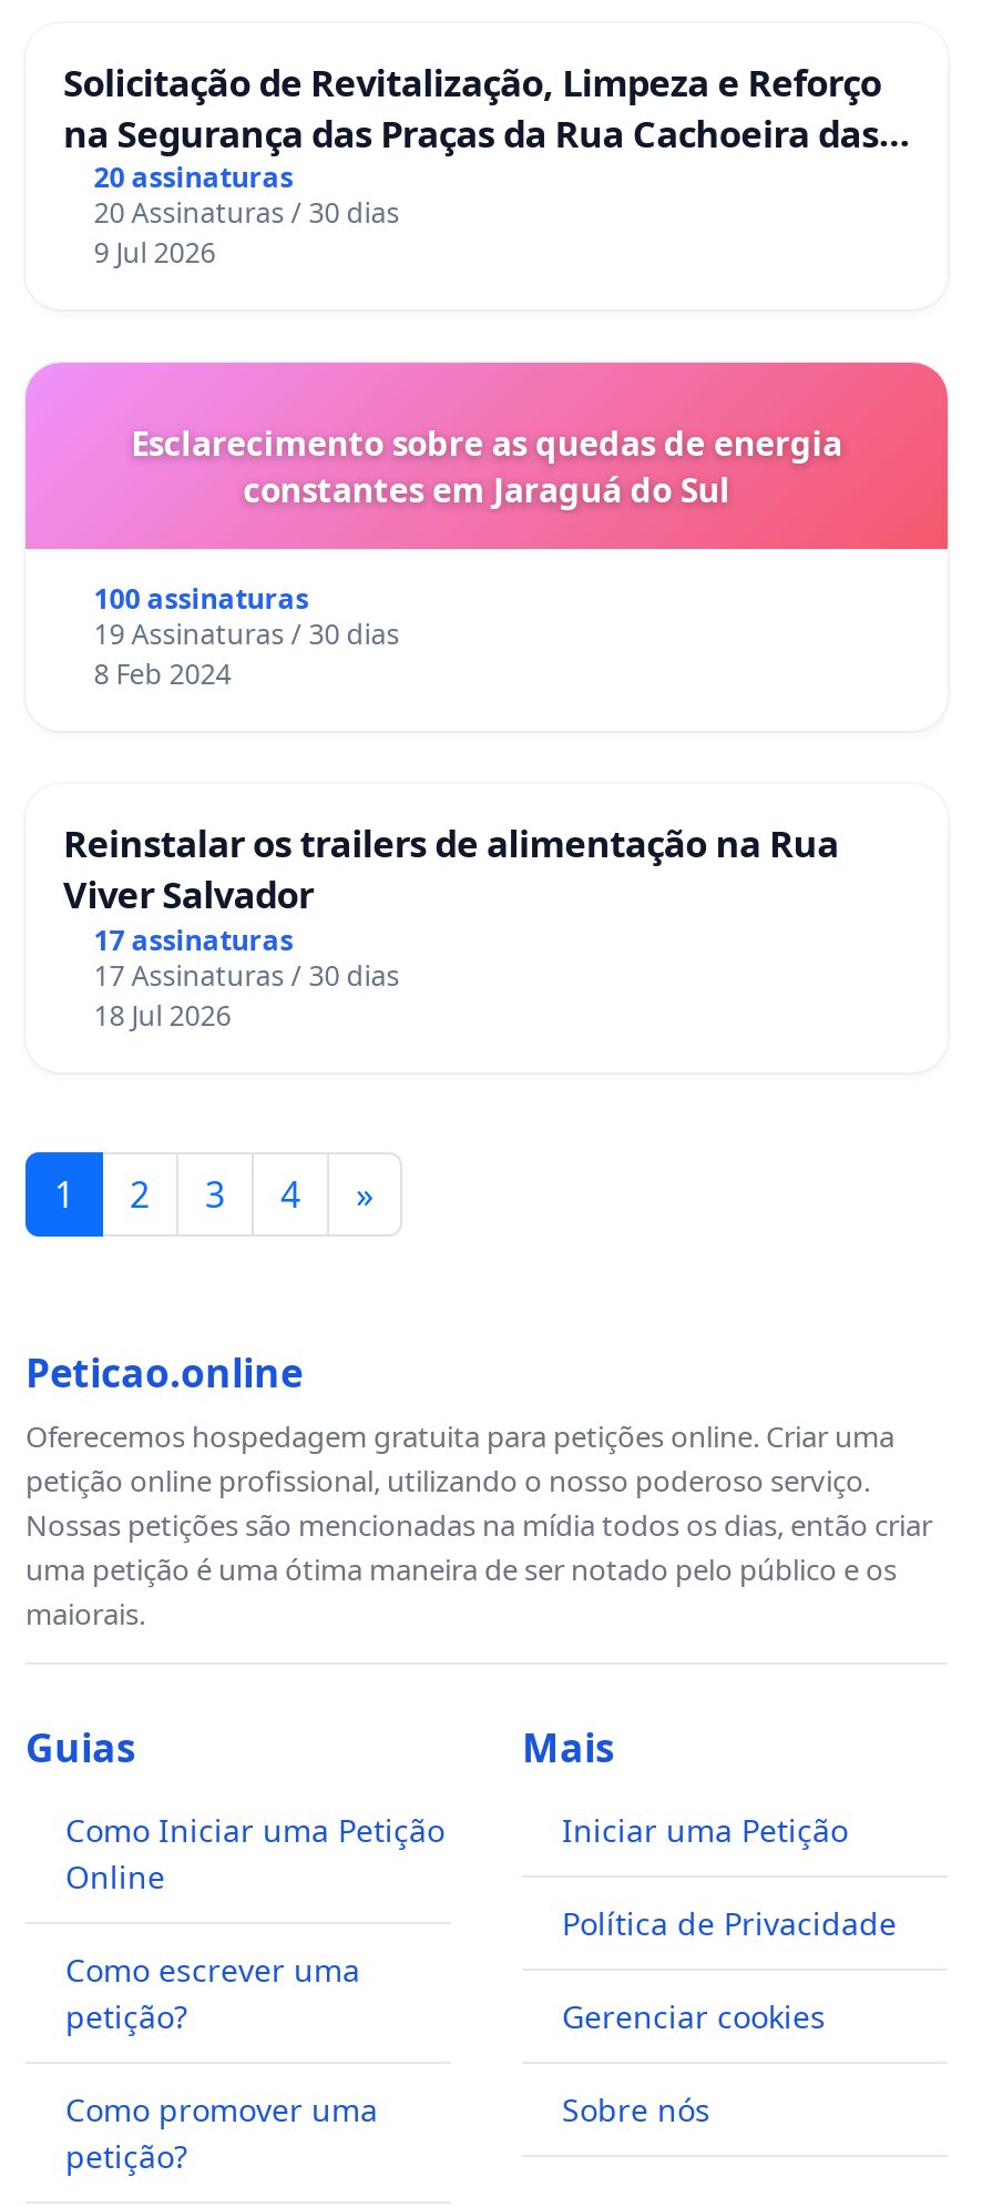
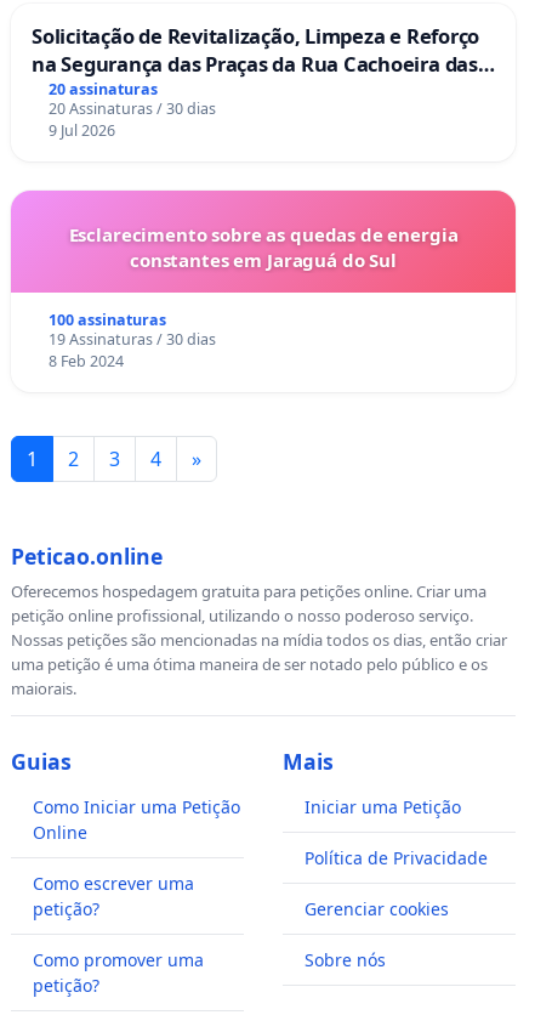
- Reinstalar os trailers de alimentação na Rua
- Viver Salvador
- 17 assinaturas
- 17 Assinaturas / 30 dias
- 18 Jul 2026
